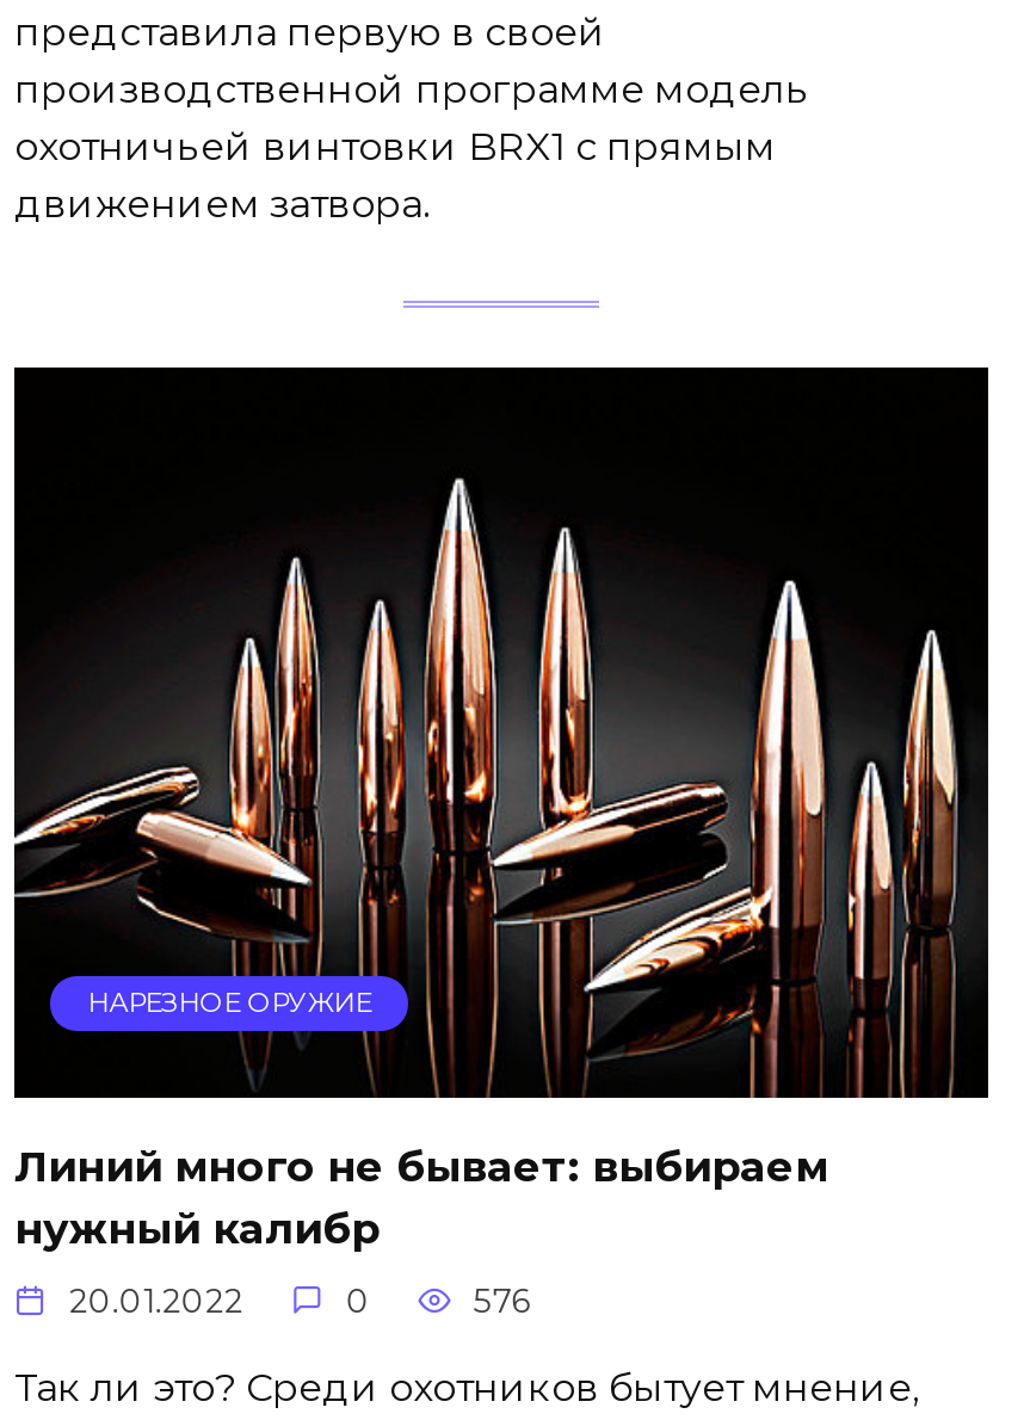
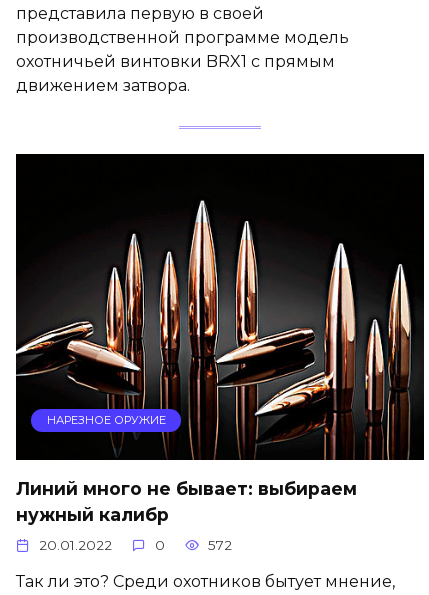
- 576
+ 572
